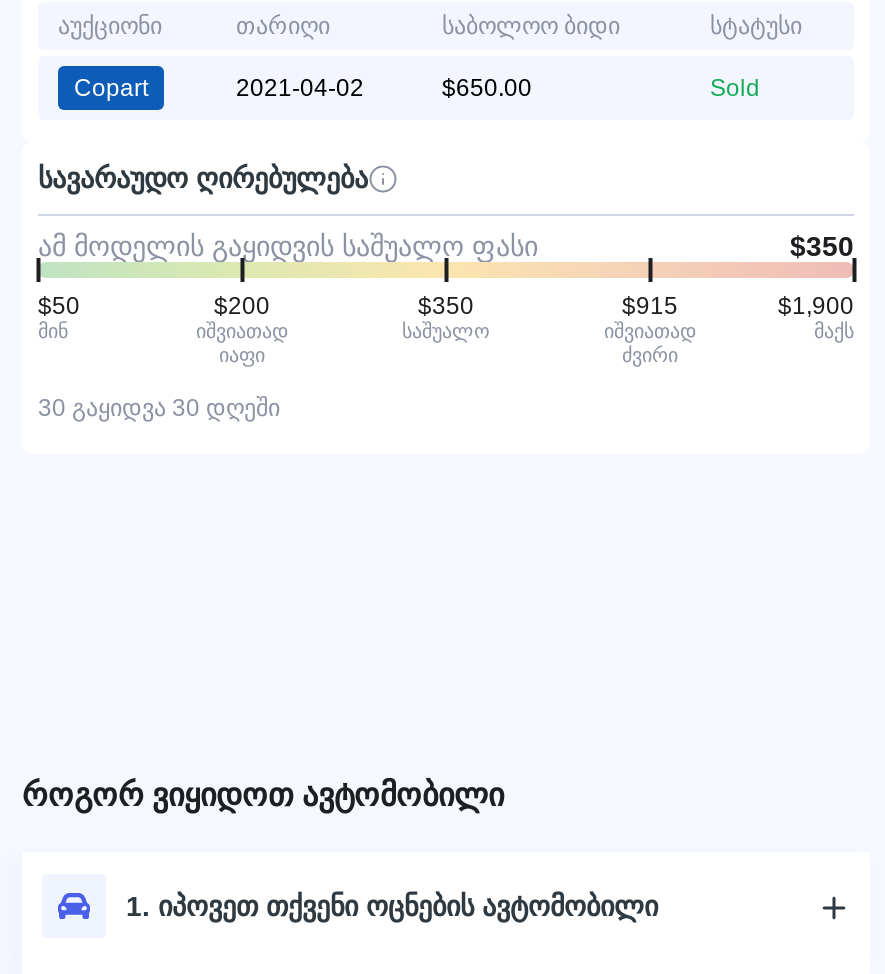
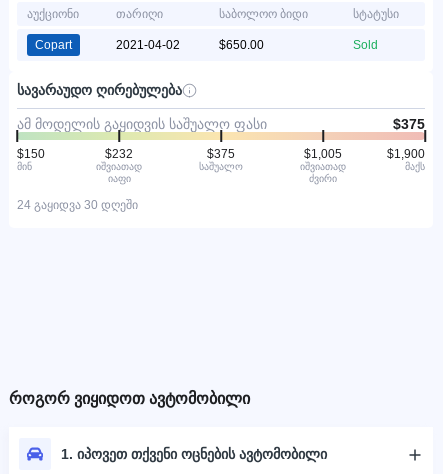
- $350
+ $375

- $50
+ $150

- $200
+ $232

- $350
+ $375

- $915
+ $1,005

- 30 გაყიდვა 30 დღეში
+ 24 გაყიდვა 30 დღეში
